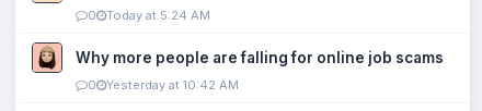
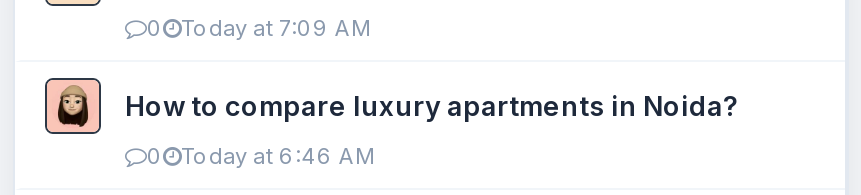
- 0 Today at 5:24 AM
+ 0 Today at 7:09 AM

- Why more people are falling for online job scams
+ How to compare luxury apartments in Noida?

- Yesterday at 10:42 AM
+ Today at 6:46 AM
